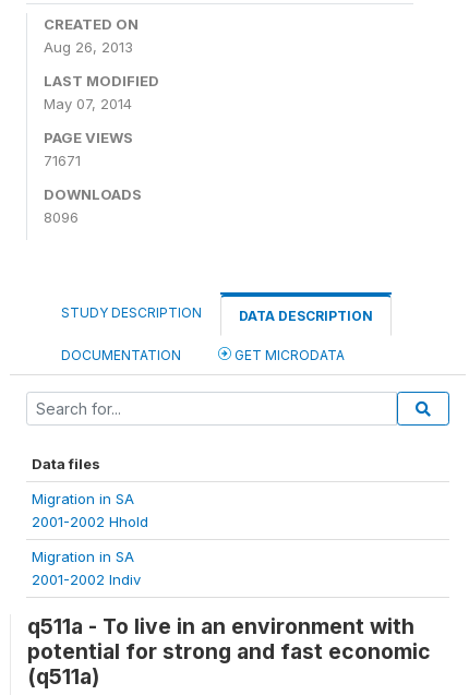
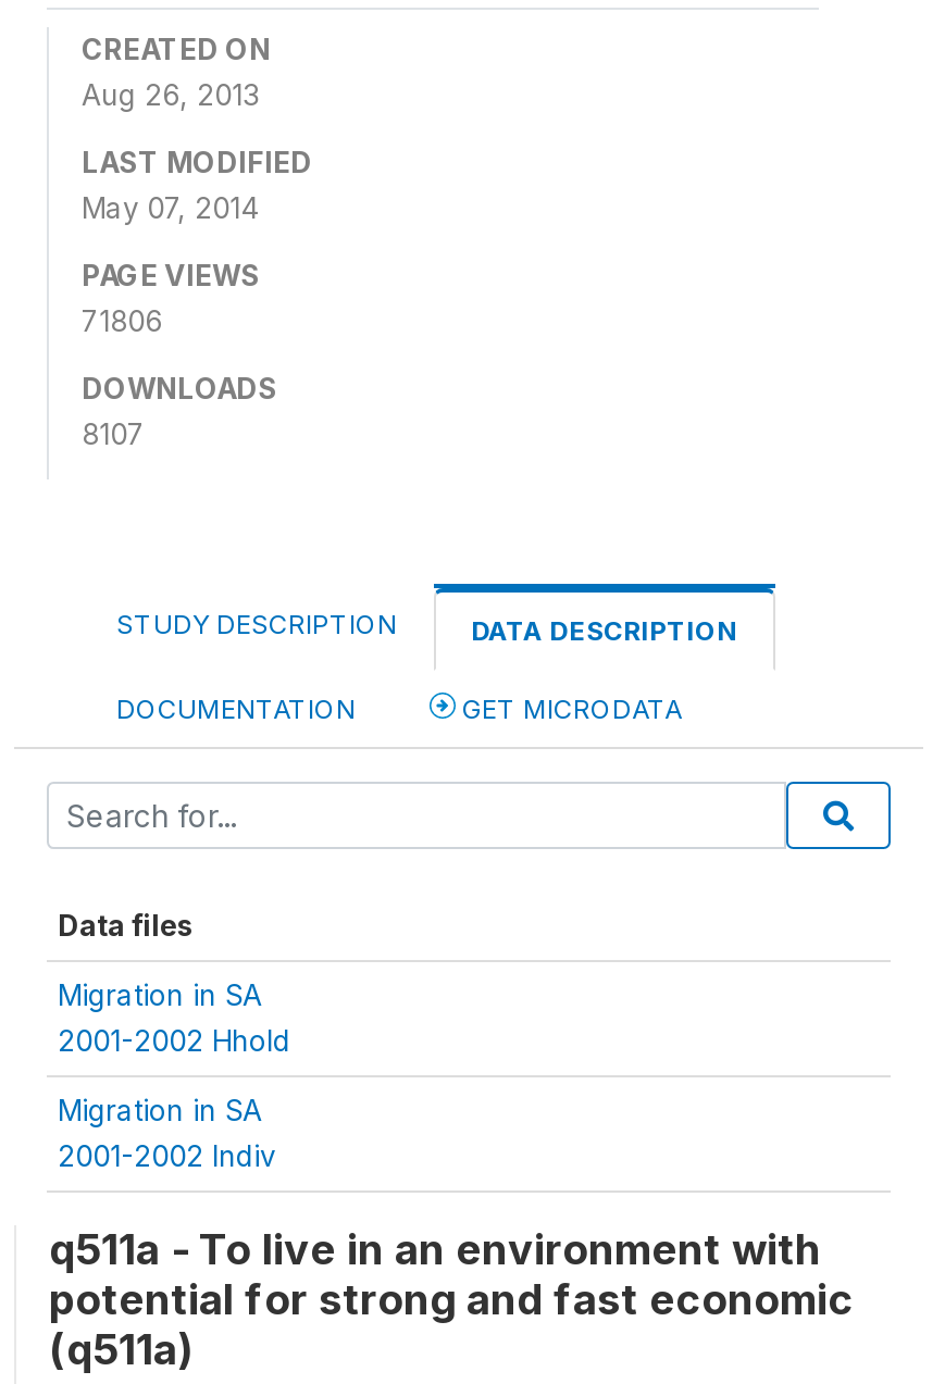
- 71671
+ 71806

- 8096
+ 8107
